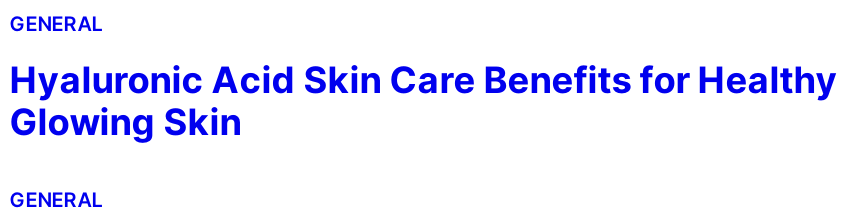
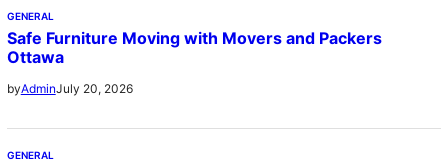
- Hyaluronic Acid Skin Care Benefits for Healthy
- Glowing Skin
+ Safe Furniture Moving with Movers and Packers
+ Ottawa
+ byAdminJuly 20, 2026
